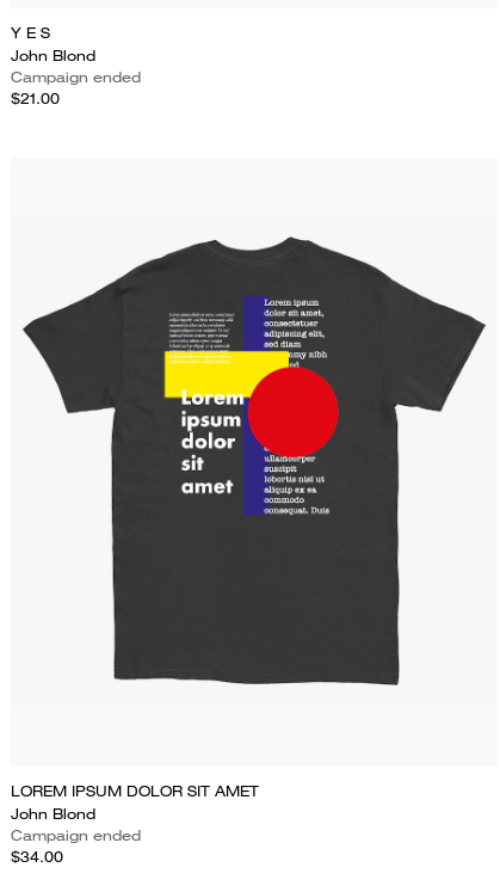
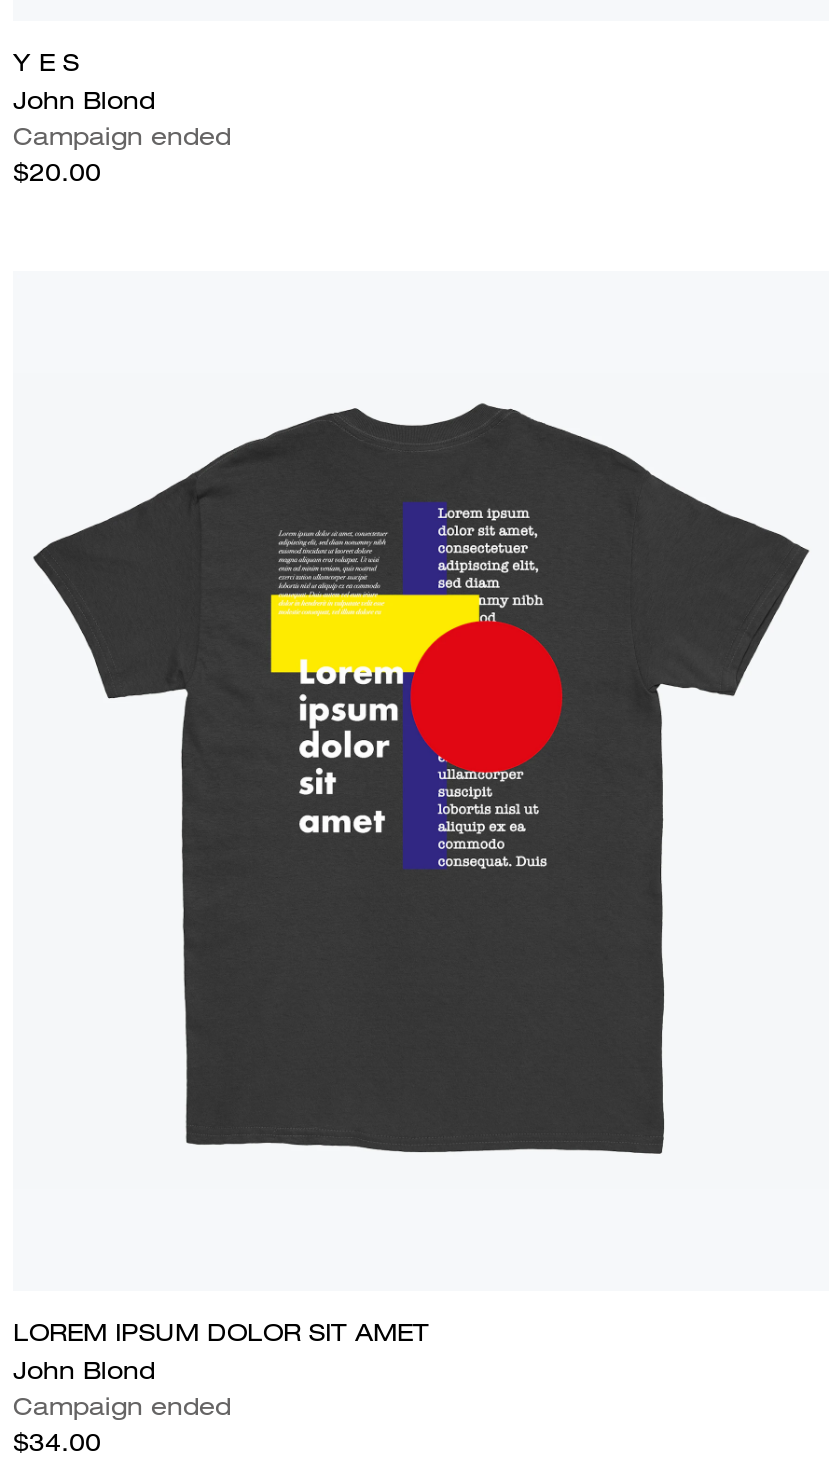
- $21.00
+ $20.00
